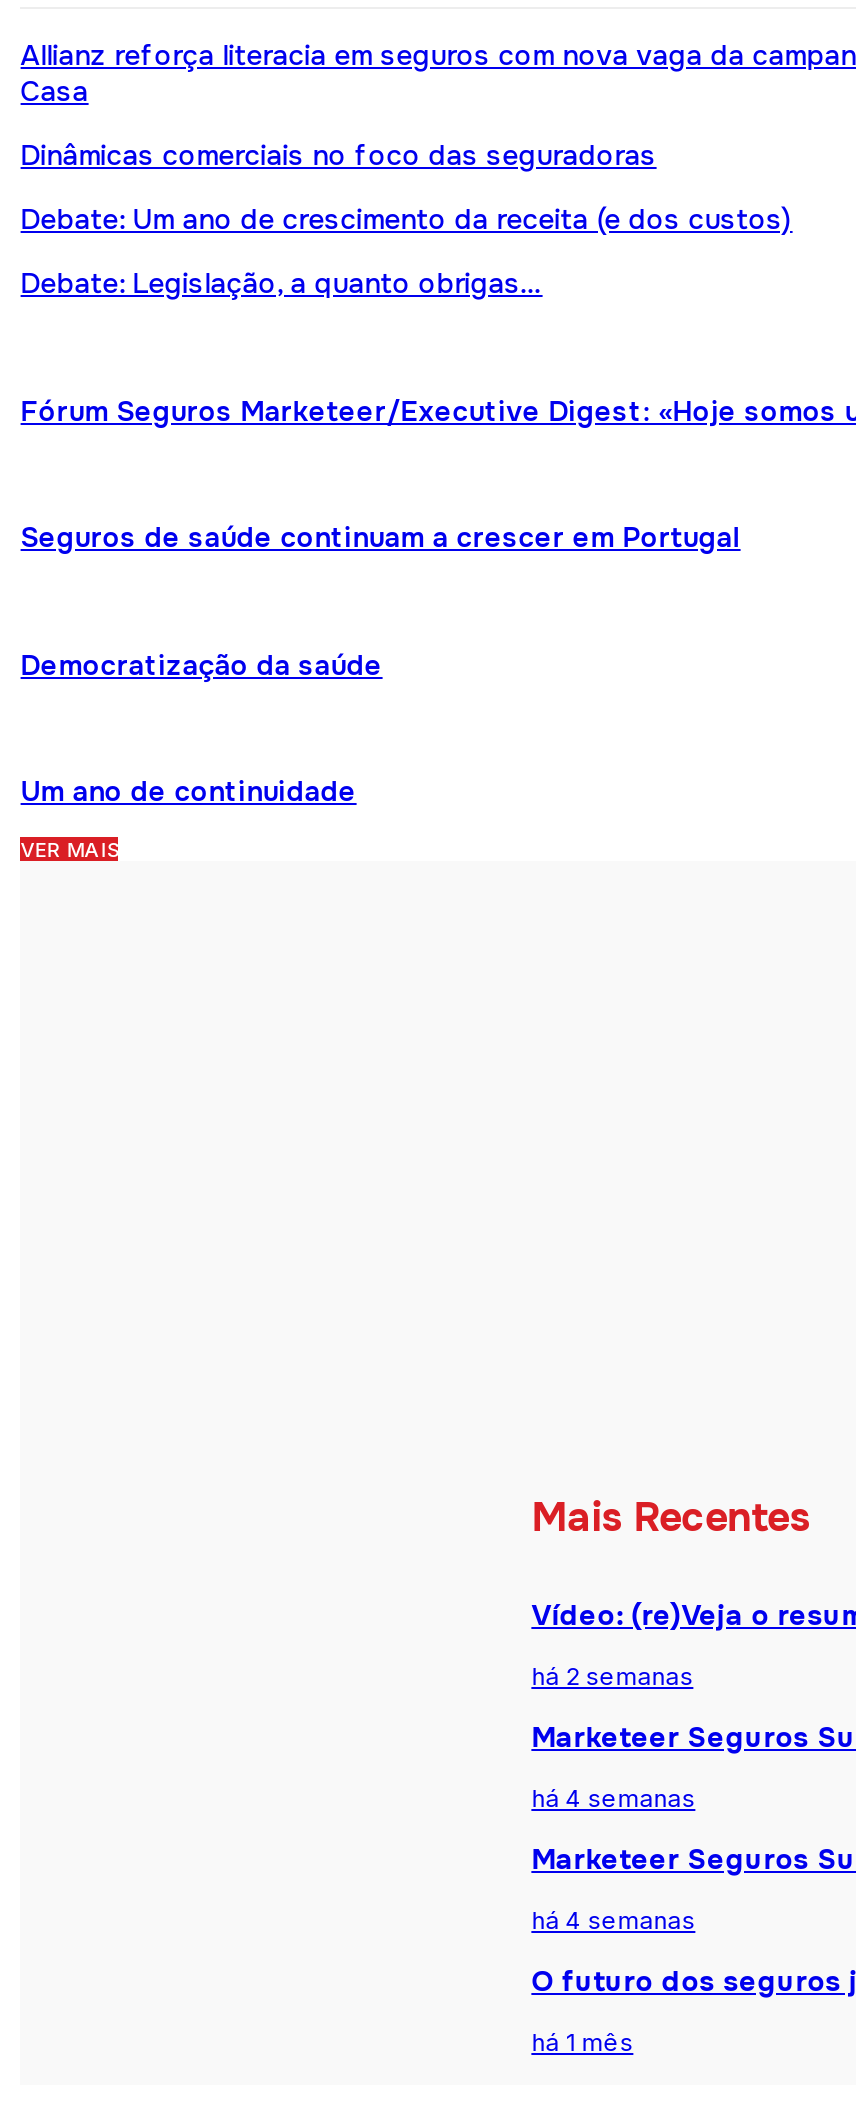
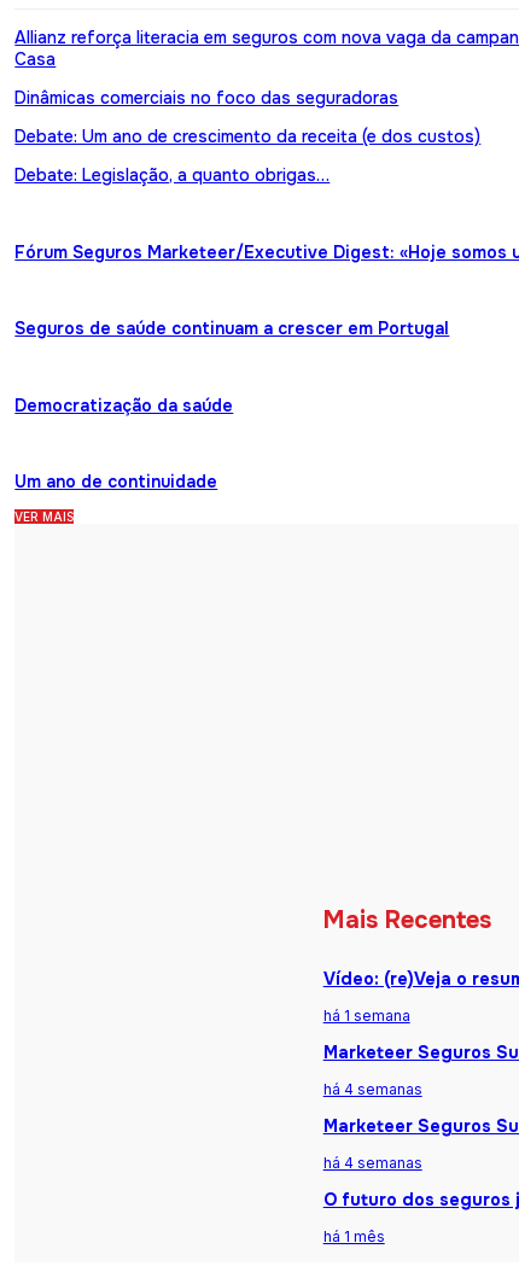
- há 2 semanas
+ há 1 semana
